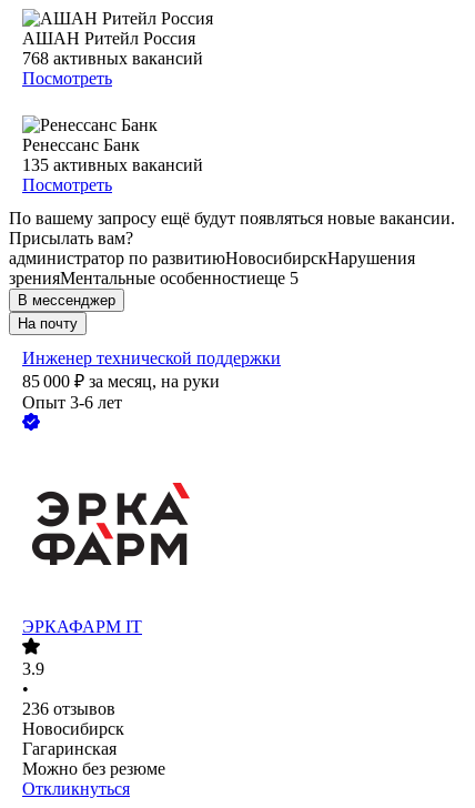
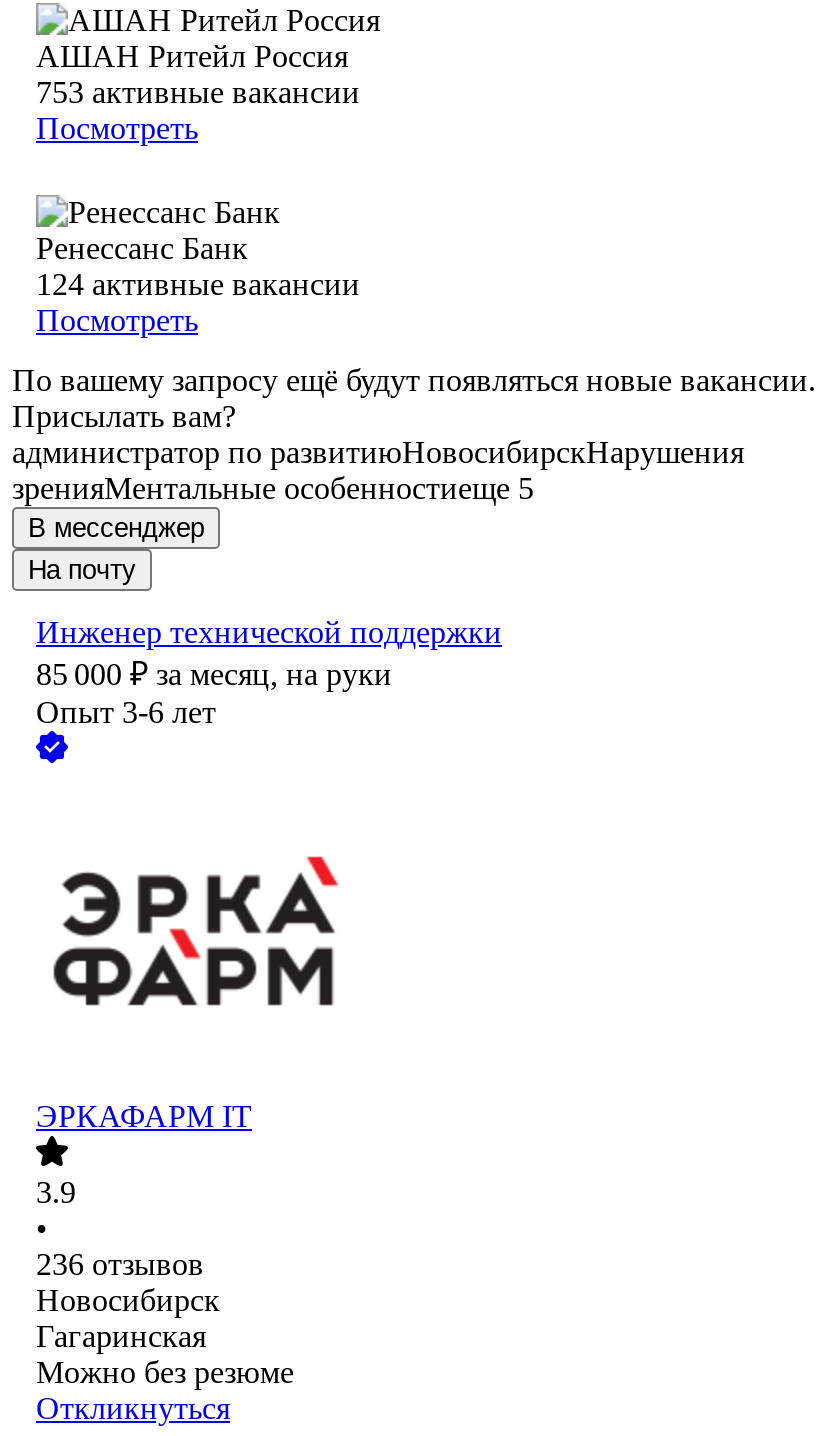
- 768 активных вакансий
+ 753 активные вакансии

- 135 активных вакансий
+ 124 активные вакансии
